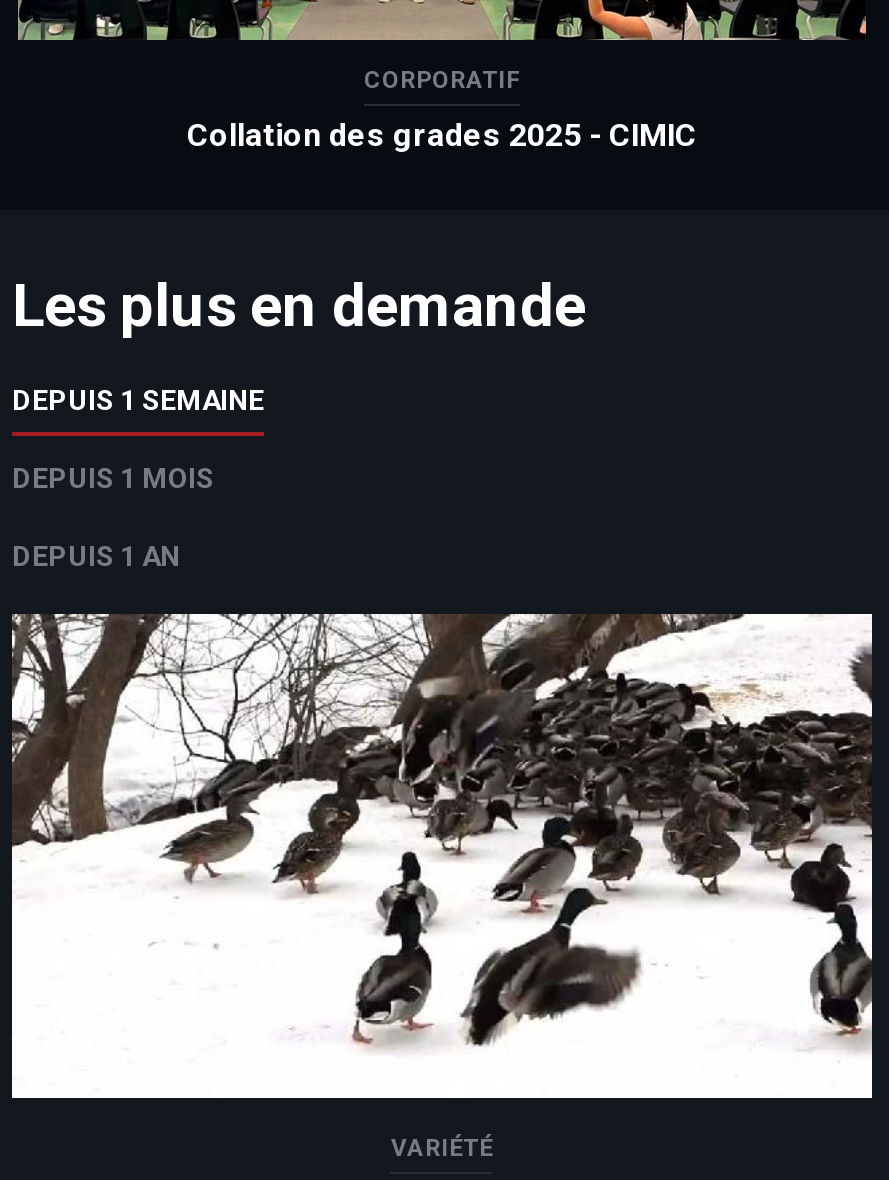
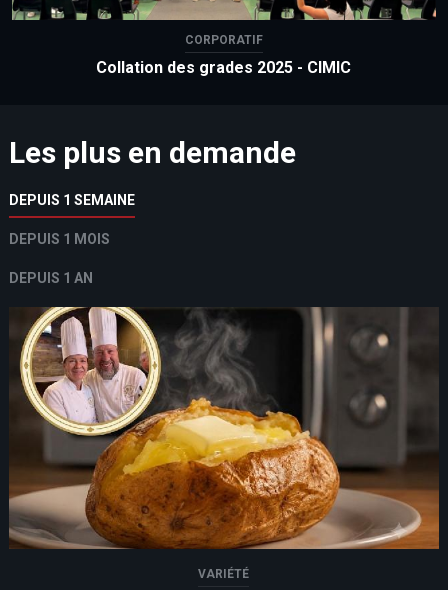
- [image]
+ [image]
